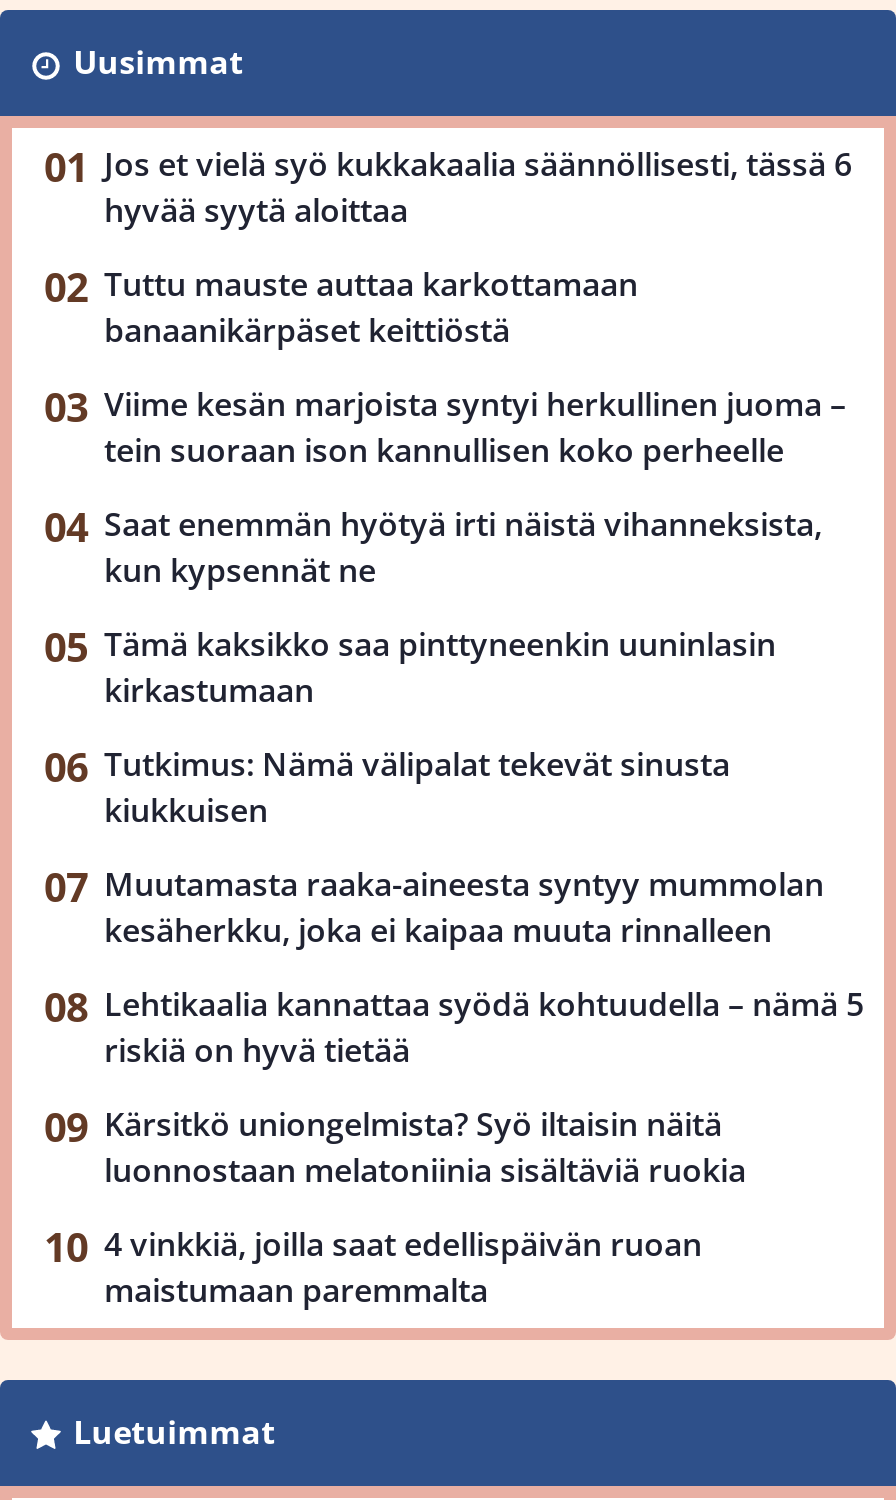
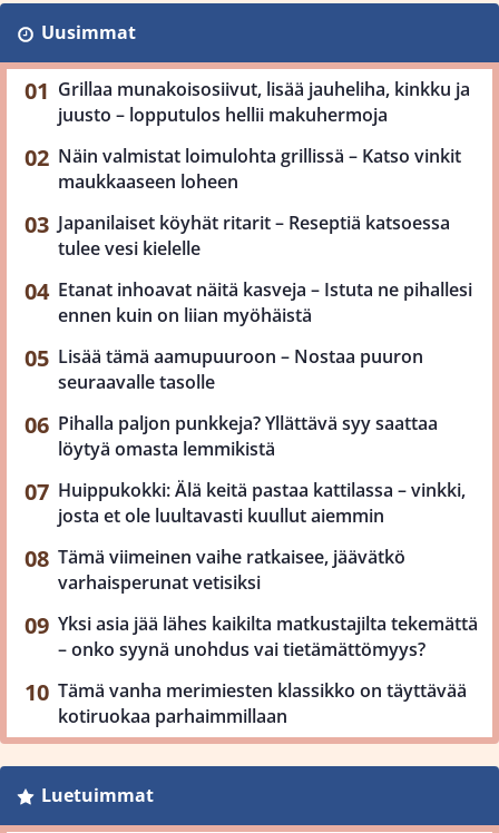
- Jos et vielä syö kukkakaalia säännöllisesti, tässä 6
- hyvää syytä aloittaa
+ Grillaa munakoisosiivut, lisää jauheliha, kinkku ja
+ juusto – lopputulos hellii makuhermoja

- Tuttu mauste auttaa karkottamaan
- banaanikärpäset keittiöstä
+ Näin valmistat loimulohta grillissä – Katso vinkit
+ maukkaaseen loheen

- Viime kesän marjoista syntyi herkullinen juoma –
- tein suoraan ison kannullisen koko perheelle
+ Japanilaiset köyhät ritarit – Reseptiä katsoessa
+ tulee vesi kielelle

- Saat enemmän hyötyä irti näistä vihanneksista,
- kun kypsennät ne
+ Etanat inhoavat näitä kasveja – Istuta ne pihallesi
+ ennen kuin on liian myöhäistä

- Tämä kaksikko saa pinttyneenkin uuninlasin
- kirkastumaan
+ Lisää tämä aamupuuroon – Nostaa puuron
+ seuraavalle tasolle

- Tutkimus: Nämä välipalat tekevät sinusta
- kiukkuisen
+ Pihalla paljon punkkeja? Yllättävä syy saattaa
+ löytyä omasta lemmikistä

- Muutamasta raaka-aineesta syntyy mummolan
- kesäherkku, joka ei kaipaa muuta rinnalleen
+ Huippukokki: Älä keitä pastaa kattilassa – vinkki,
+ josta et ole luultavasti kuullut aiemmin

- Lehtikaalia kannattaa syödä kohtuudella – nämä 5
- riskiä on hyvä tietää
+ Tämä viimeinen vaihe ratkaisee, jäävätkö
+ varhaisperunat vetisiksi

- Kärsitkö uniongelmista? Syö iltaisin näitä
- luonnostaan melatoniinia sisältäviä ruokia
+ Yksi asia jää lähes kaikilta matkustajilta tekemättä
+ – onko syynä unohdus vai tietämättömyys?

- 4 vinkkiä, joilla saat edellispäivän ruoan
- maistumaan paremmalta
+ Tämä vanha merimiesten klassikko on täyttävää
+ kotiruokaa parhaimmillaan
